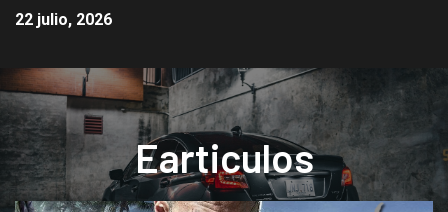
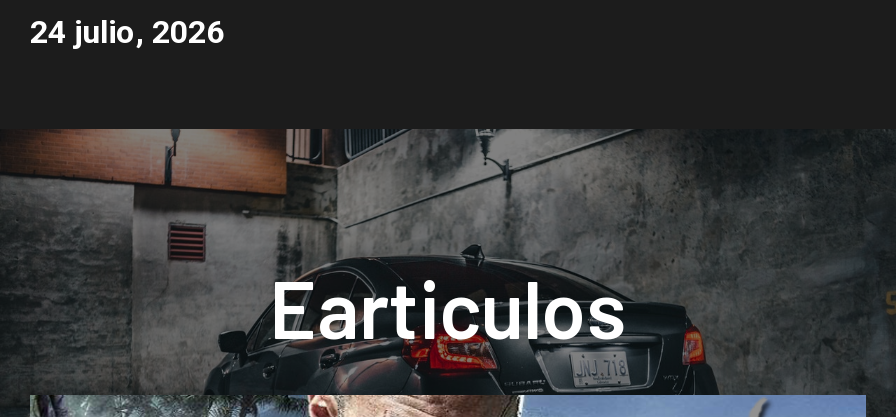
- 22 julio, 2026
+ 24 julio, 2026
